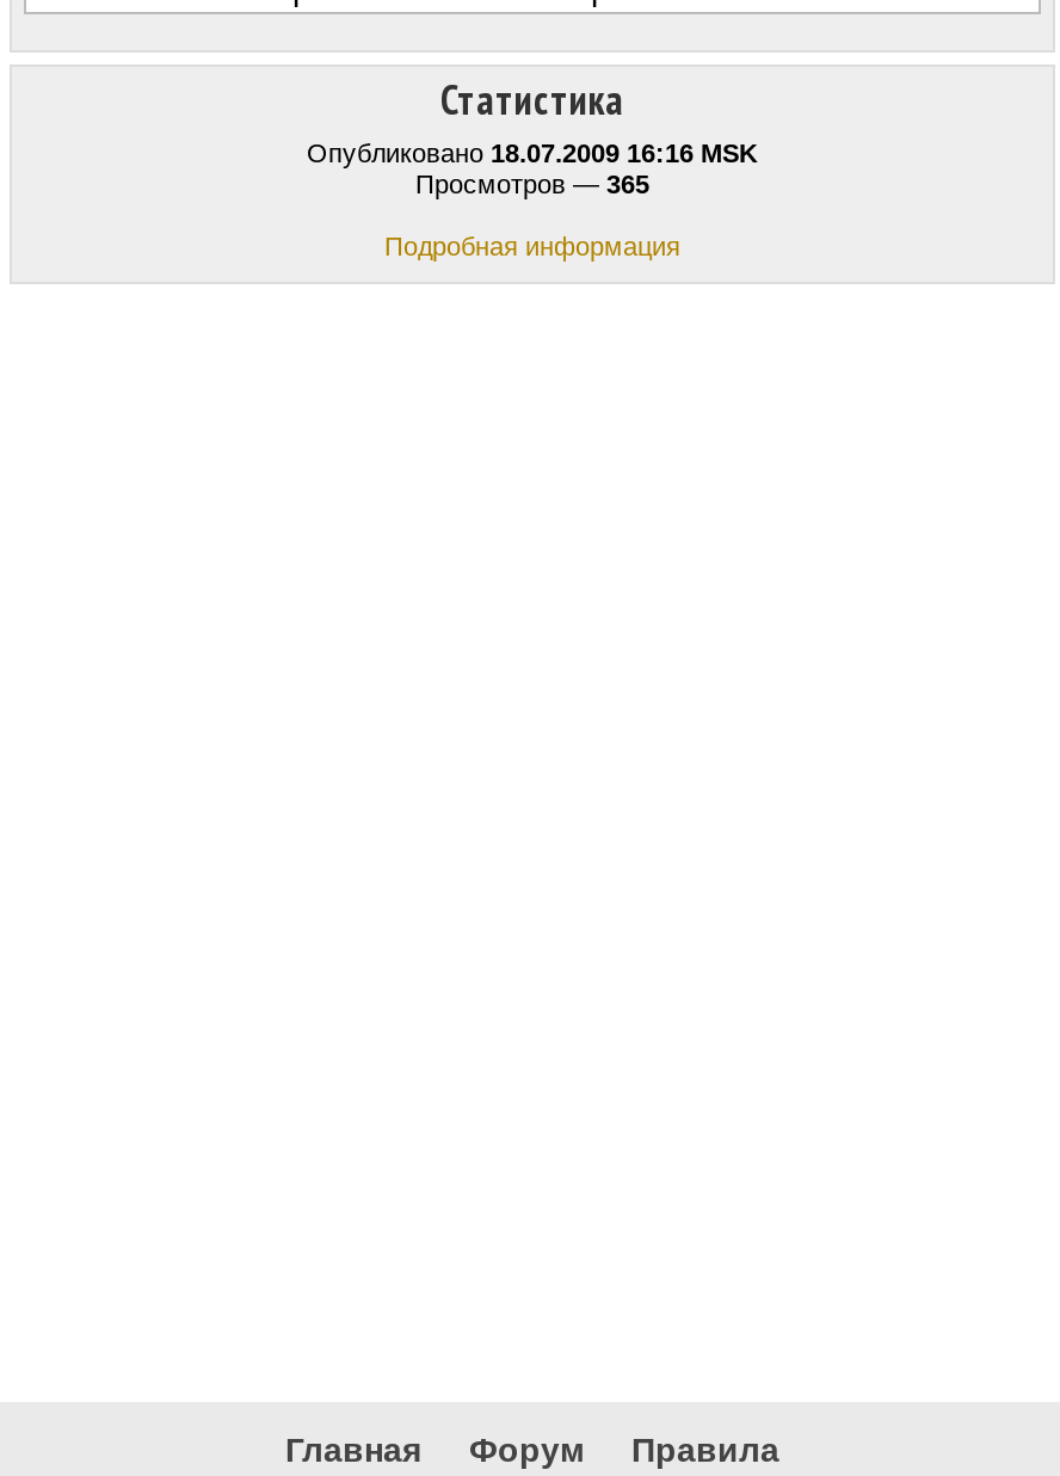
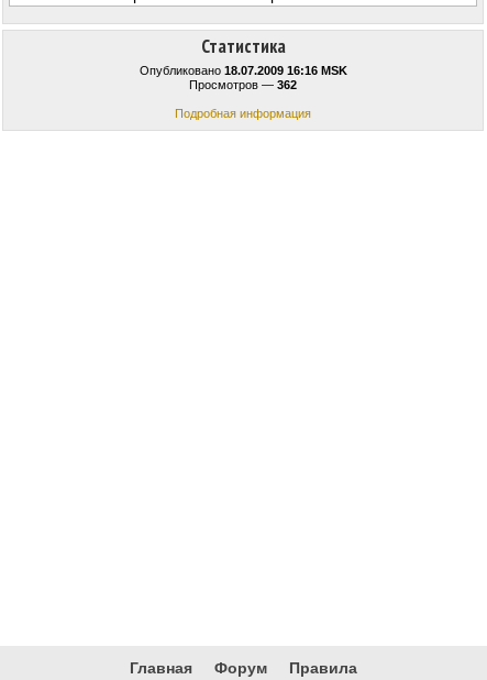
- Просмотров — 365
+ Просмотров — 362
